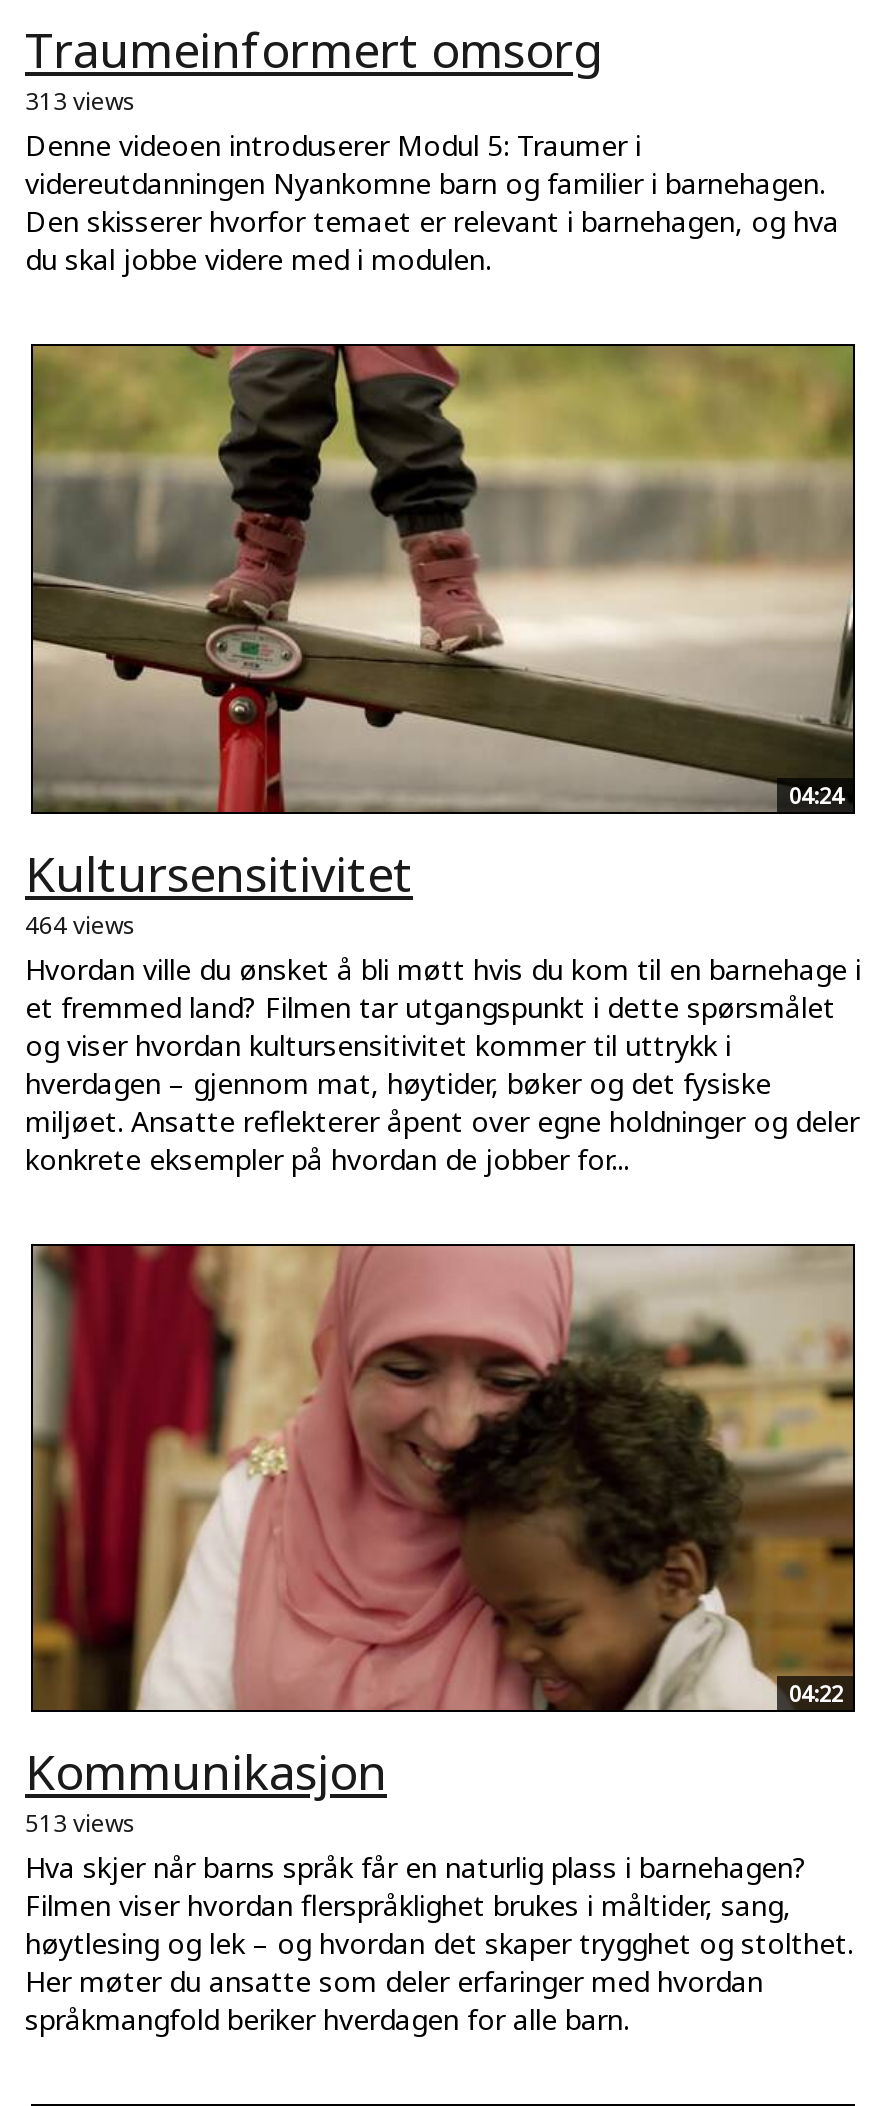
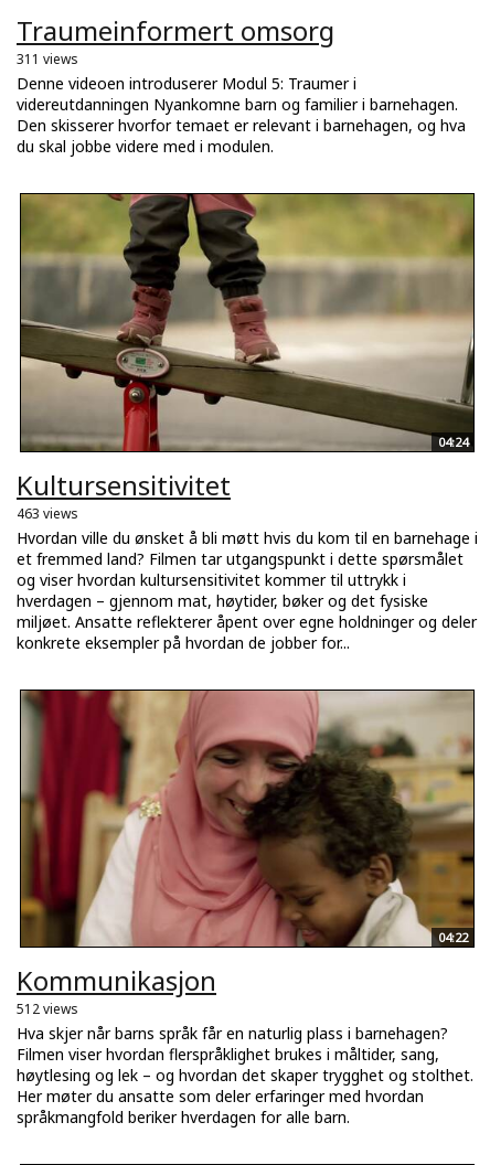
- 313 views
+ 311 views

- 464 views
+ 463 views

- 513 views
+ 512 views
